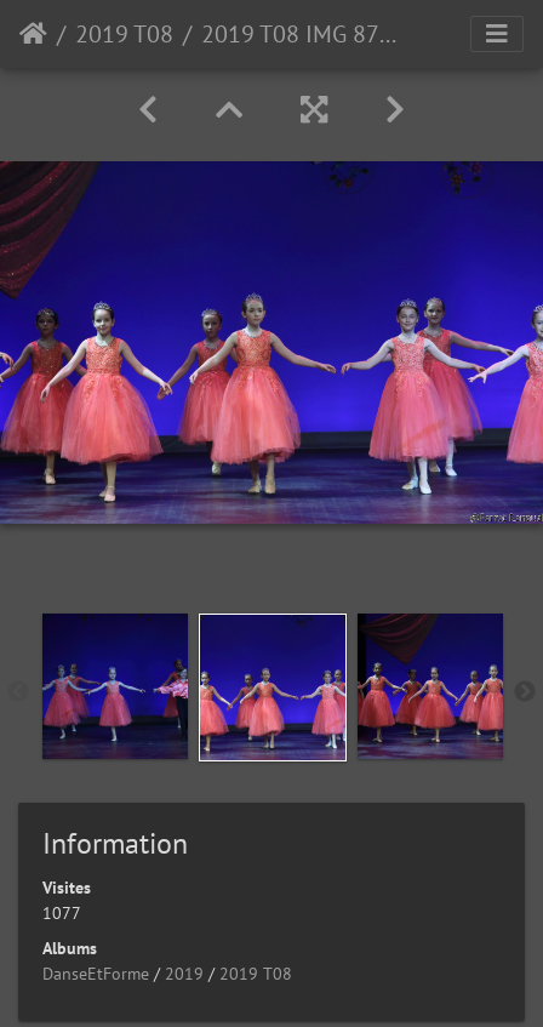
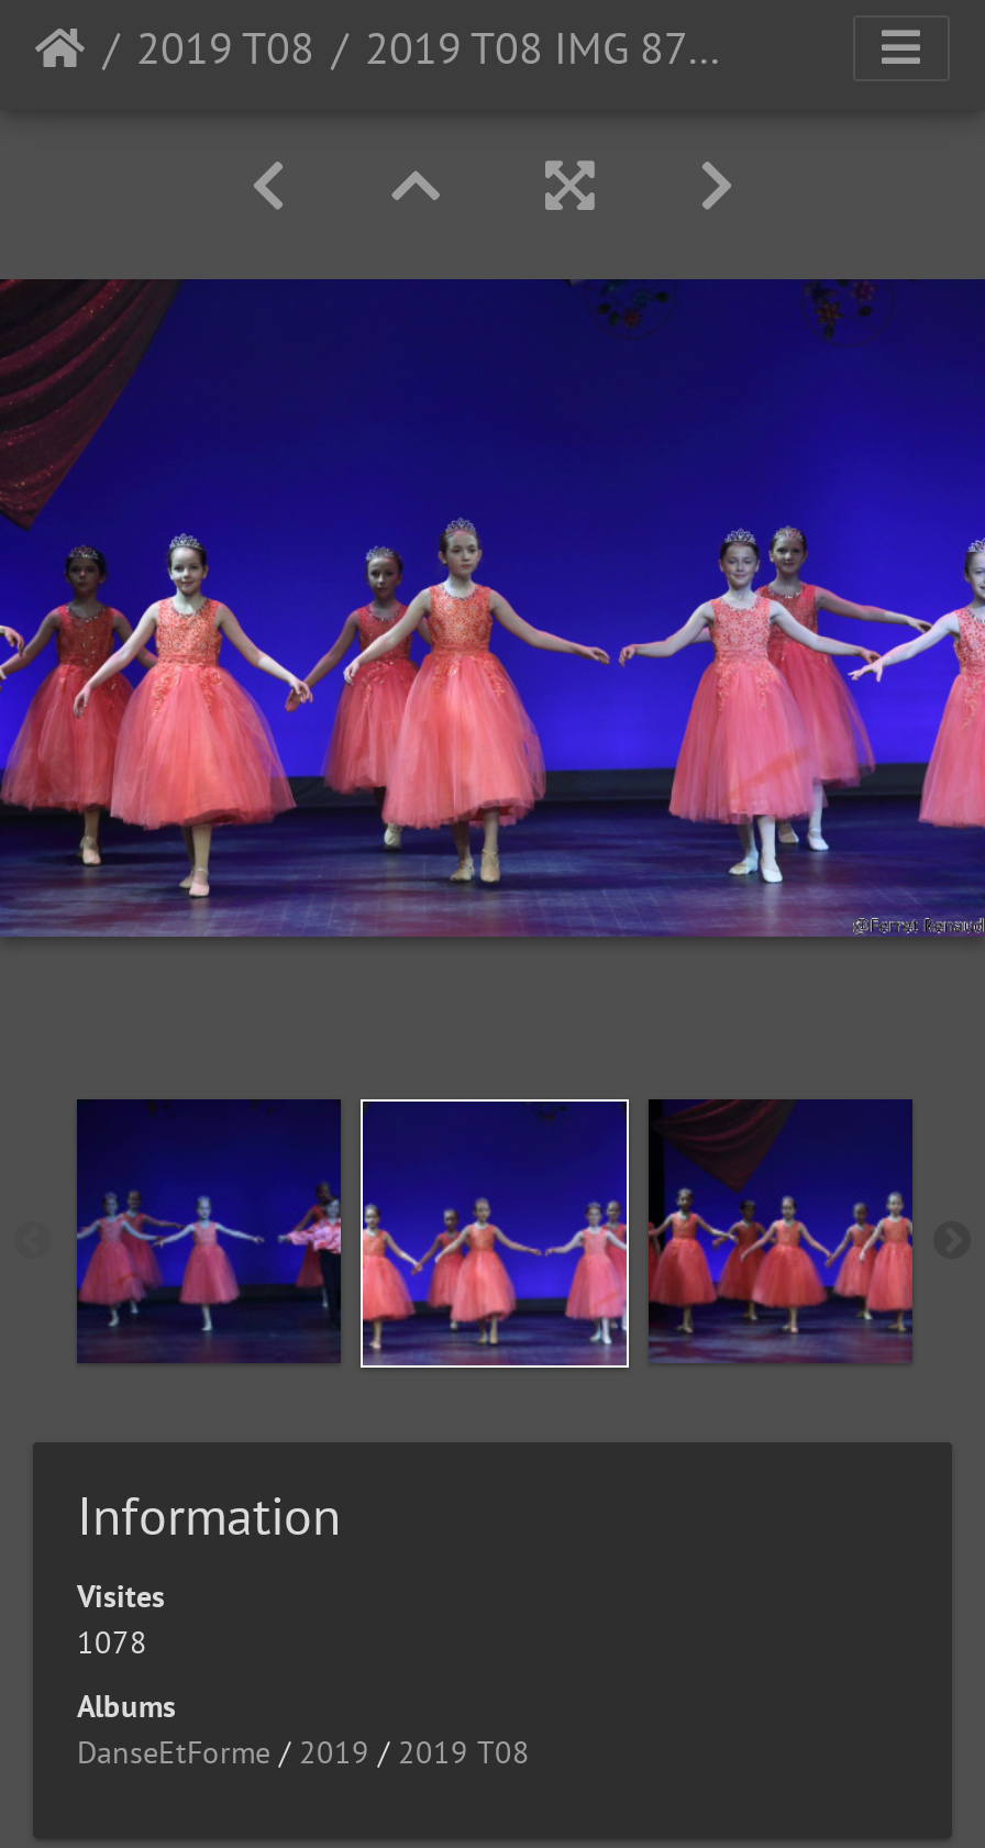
- 1077
+ 1078
